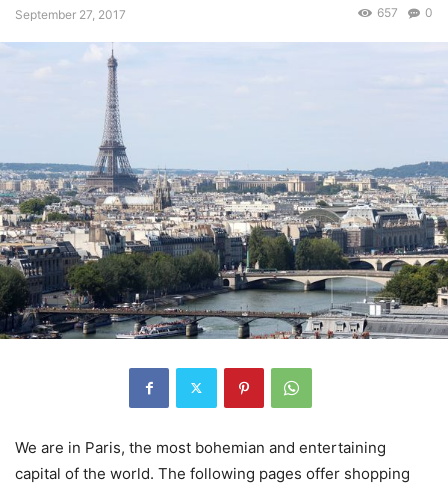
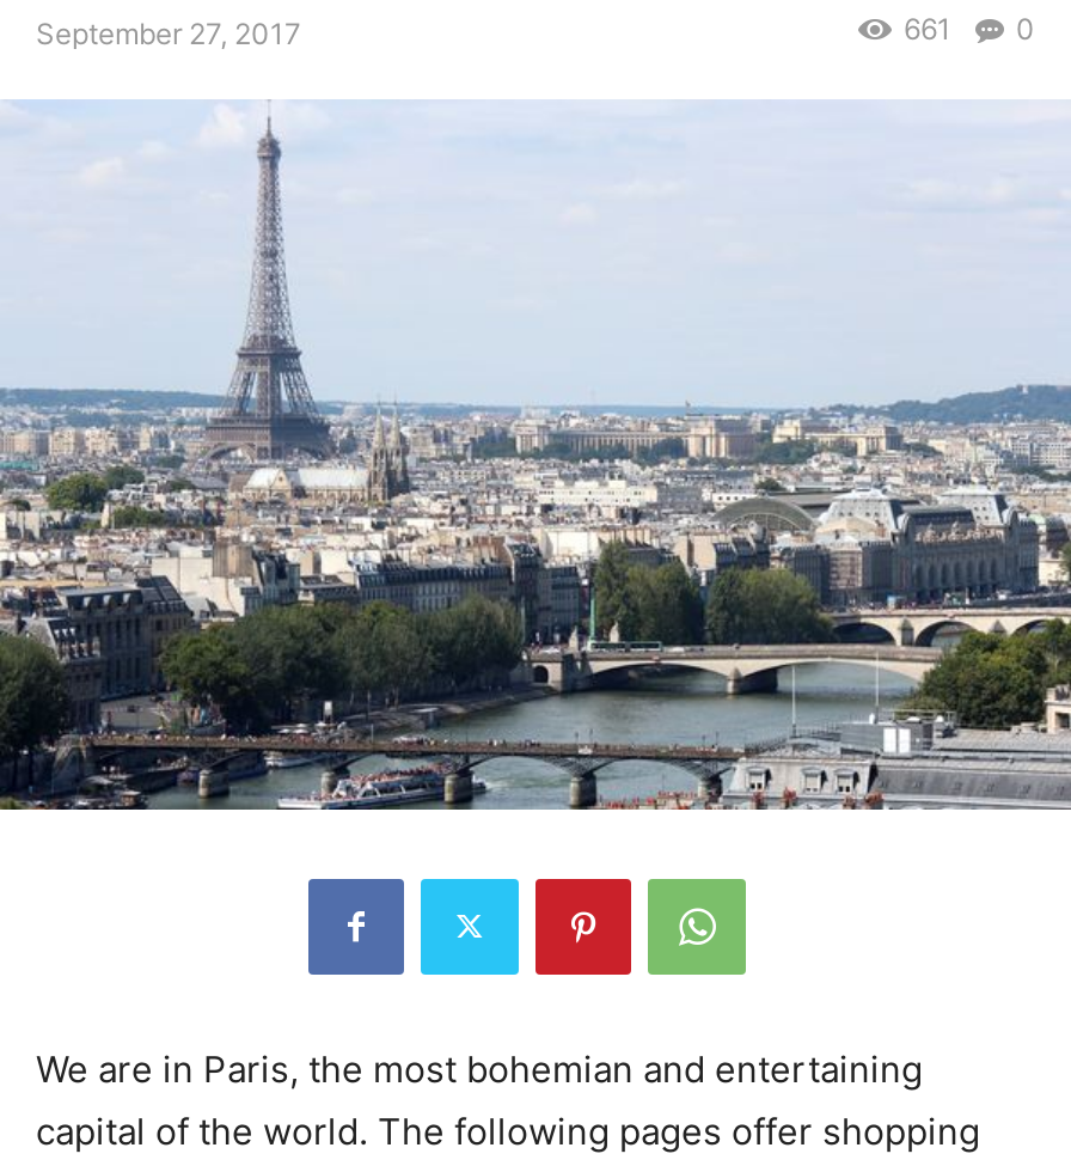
- 657 0
+ 661 0
